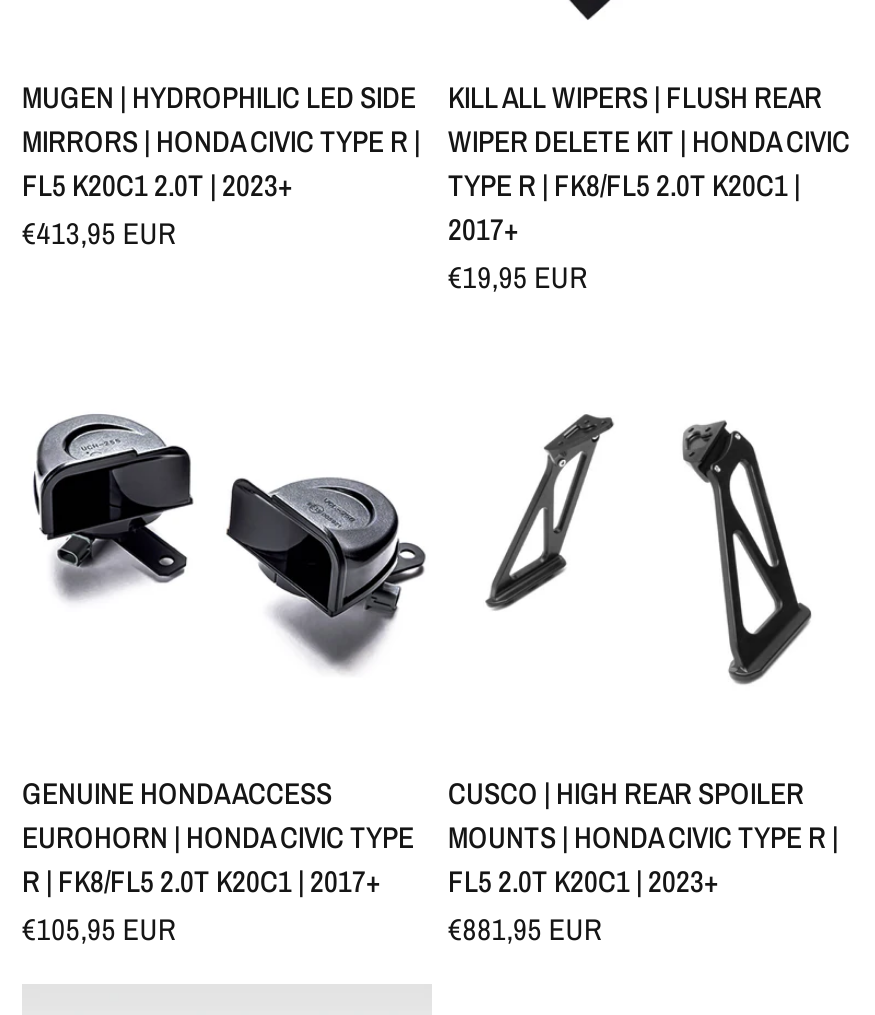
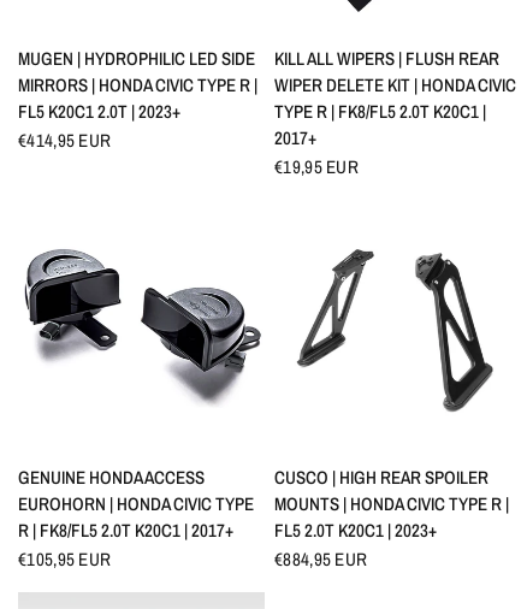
- €413,95 EUR
+ €414,95 EUR

- €881,95 EUR
+ €884,95 EUR
